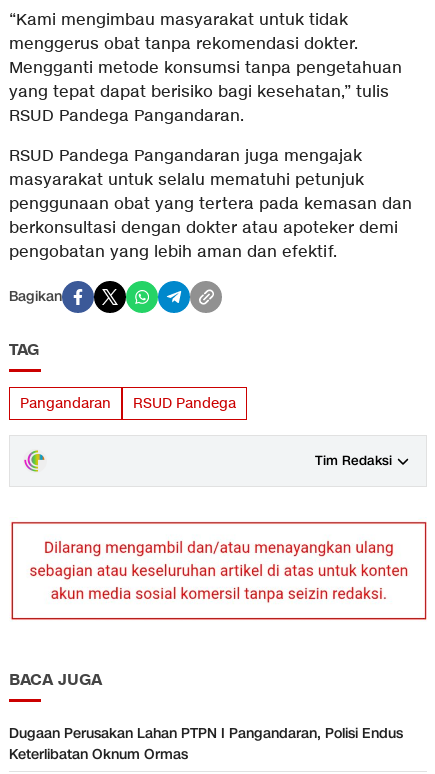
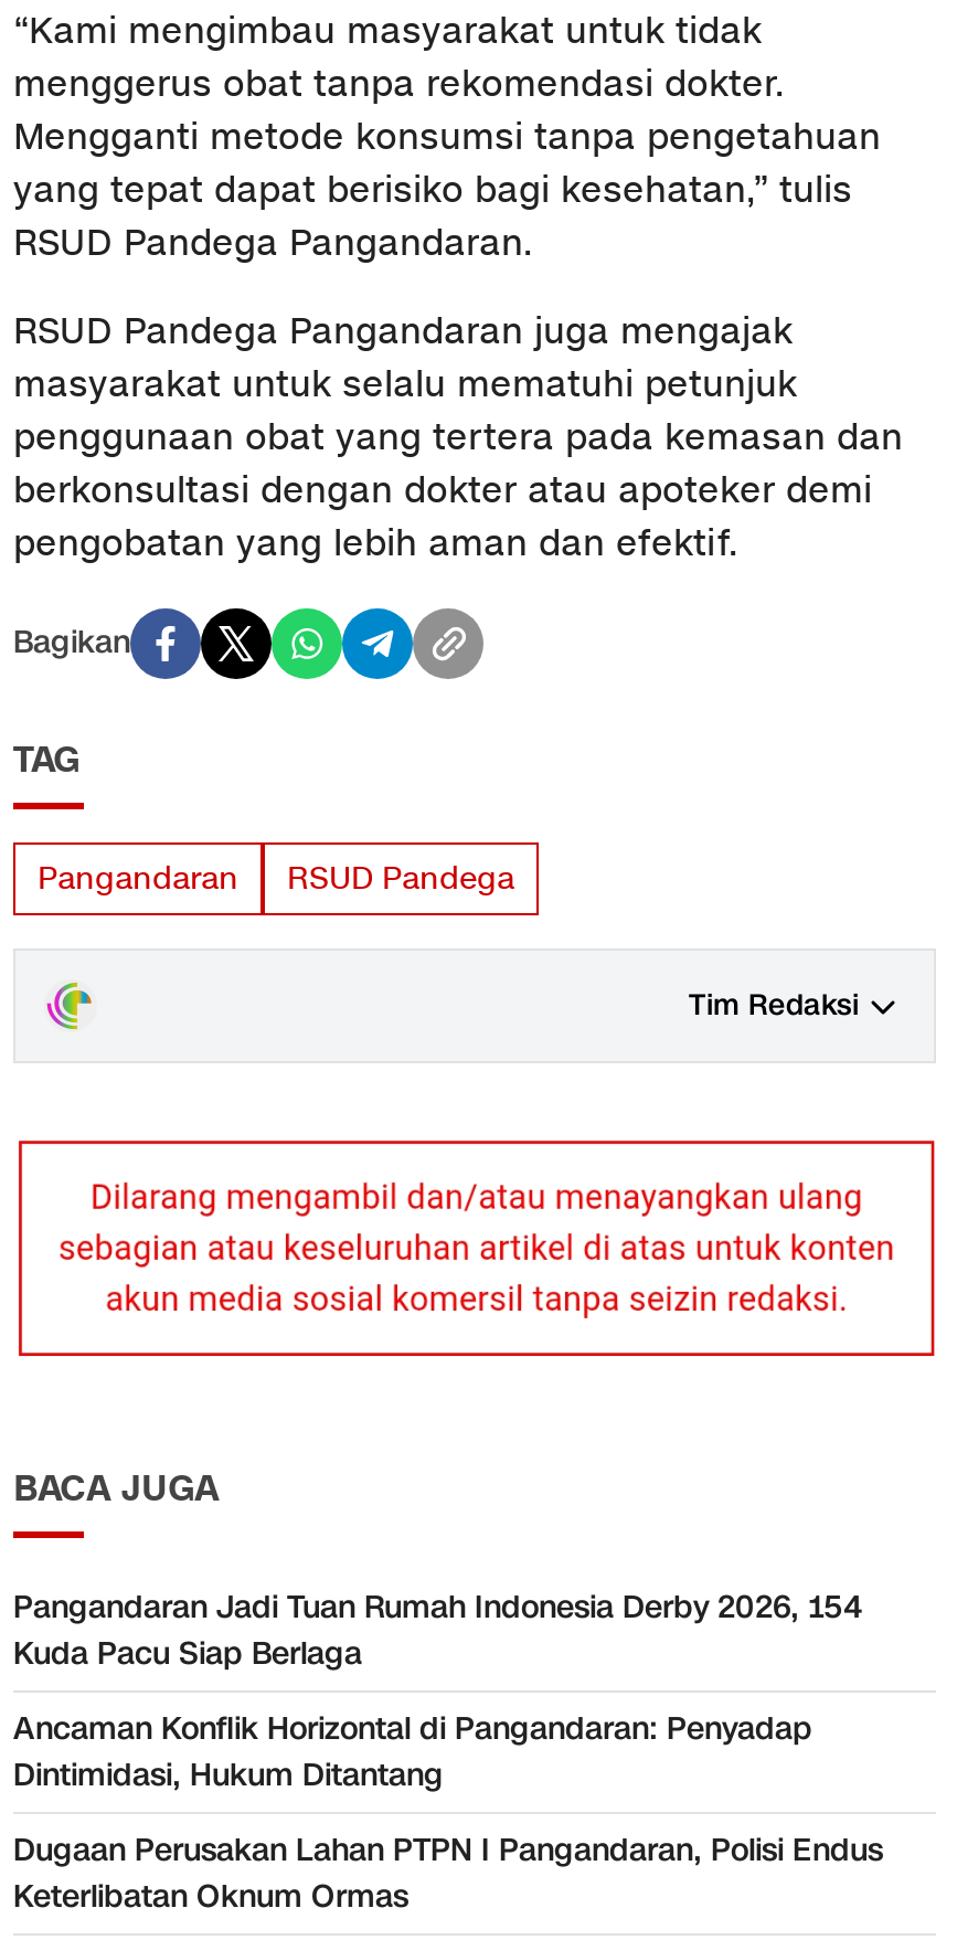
+ Pangandaran Jadi Tuan Rumah Indonesia Derby 2026, 154
+ Kuda Pacu Siap Berlaga
+ Ancaman Konflik Horizontal di Pangandaran: Penyadap
+ Dintimidasi, Hukum Ditantang
